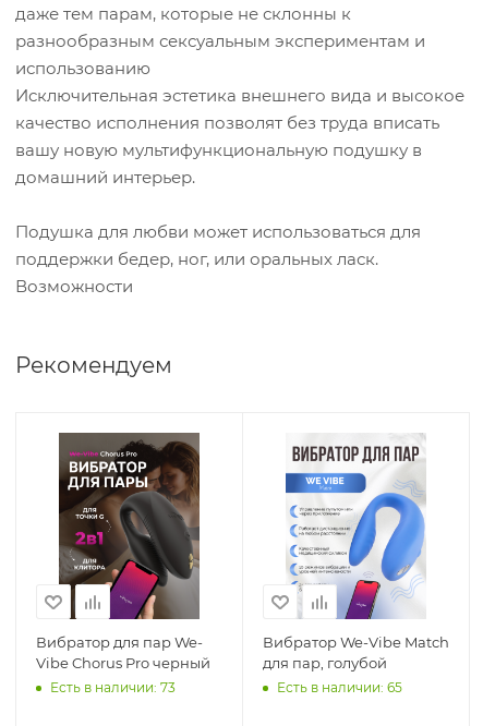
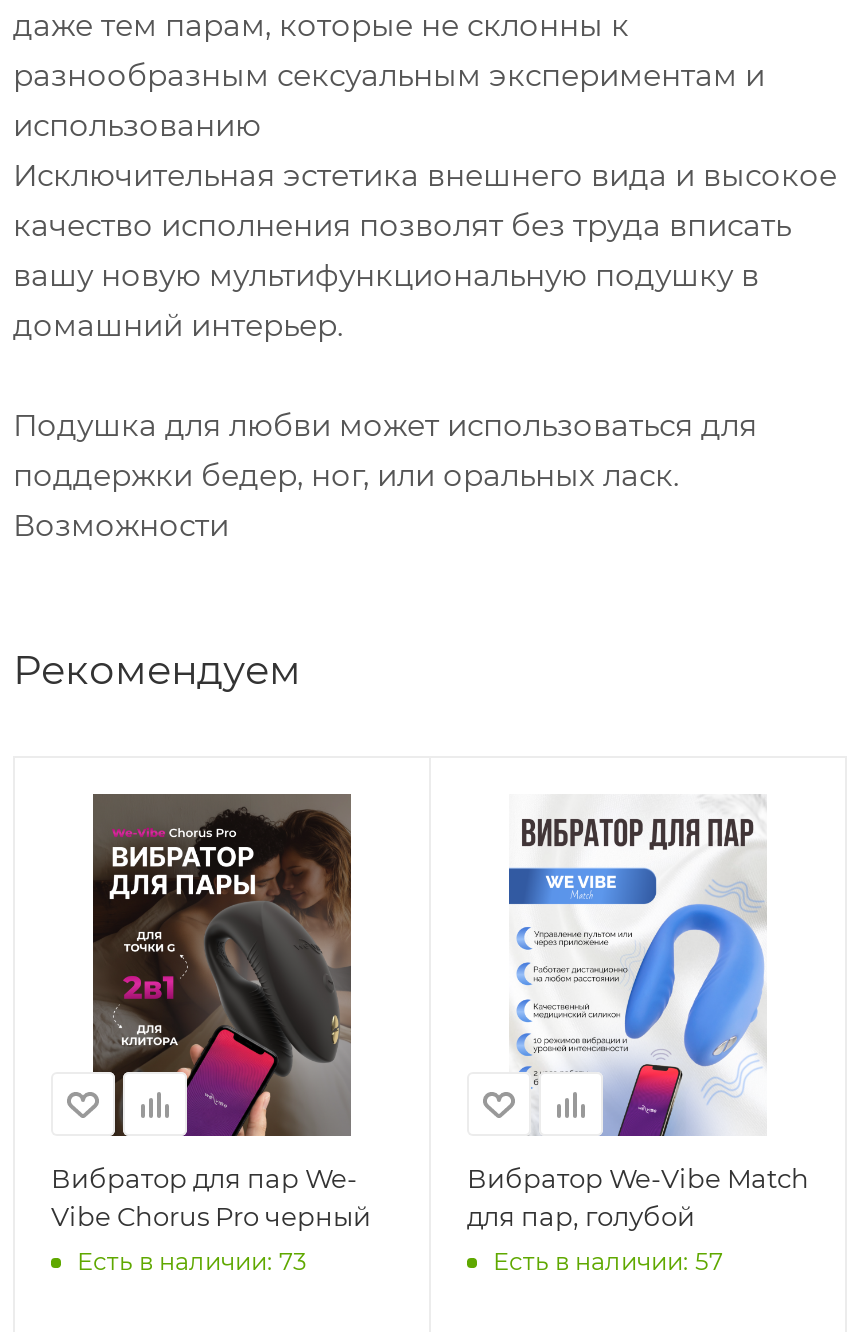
- Есть в наличии: 65
+ Есть в наличии: 57
